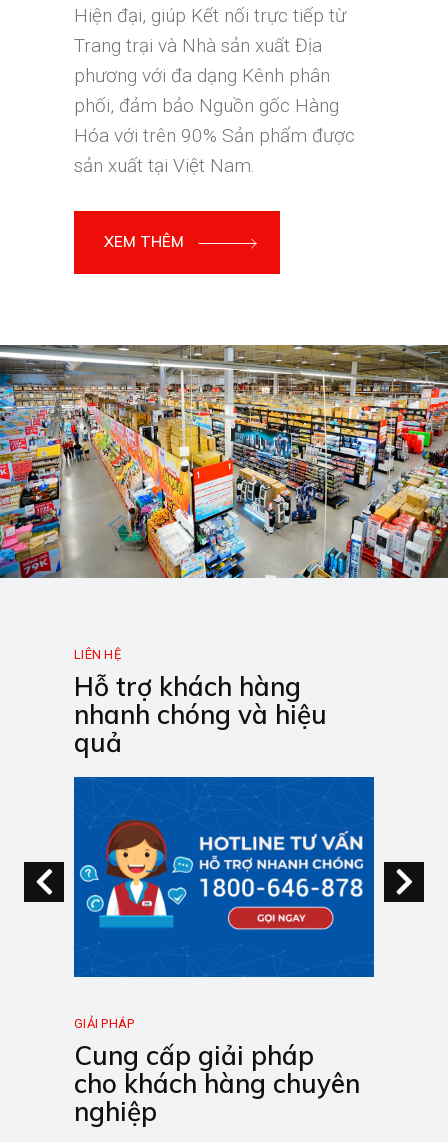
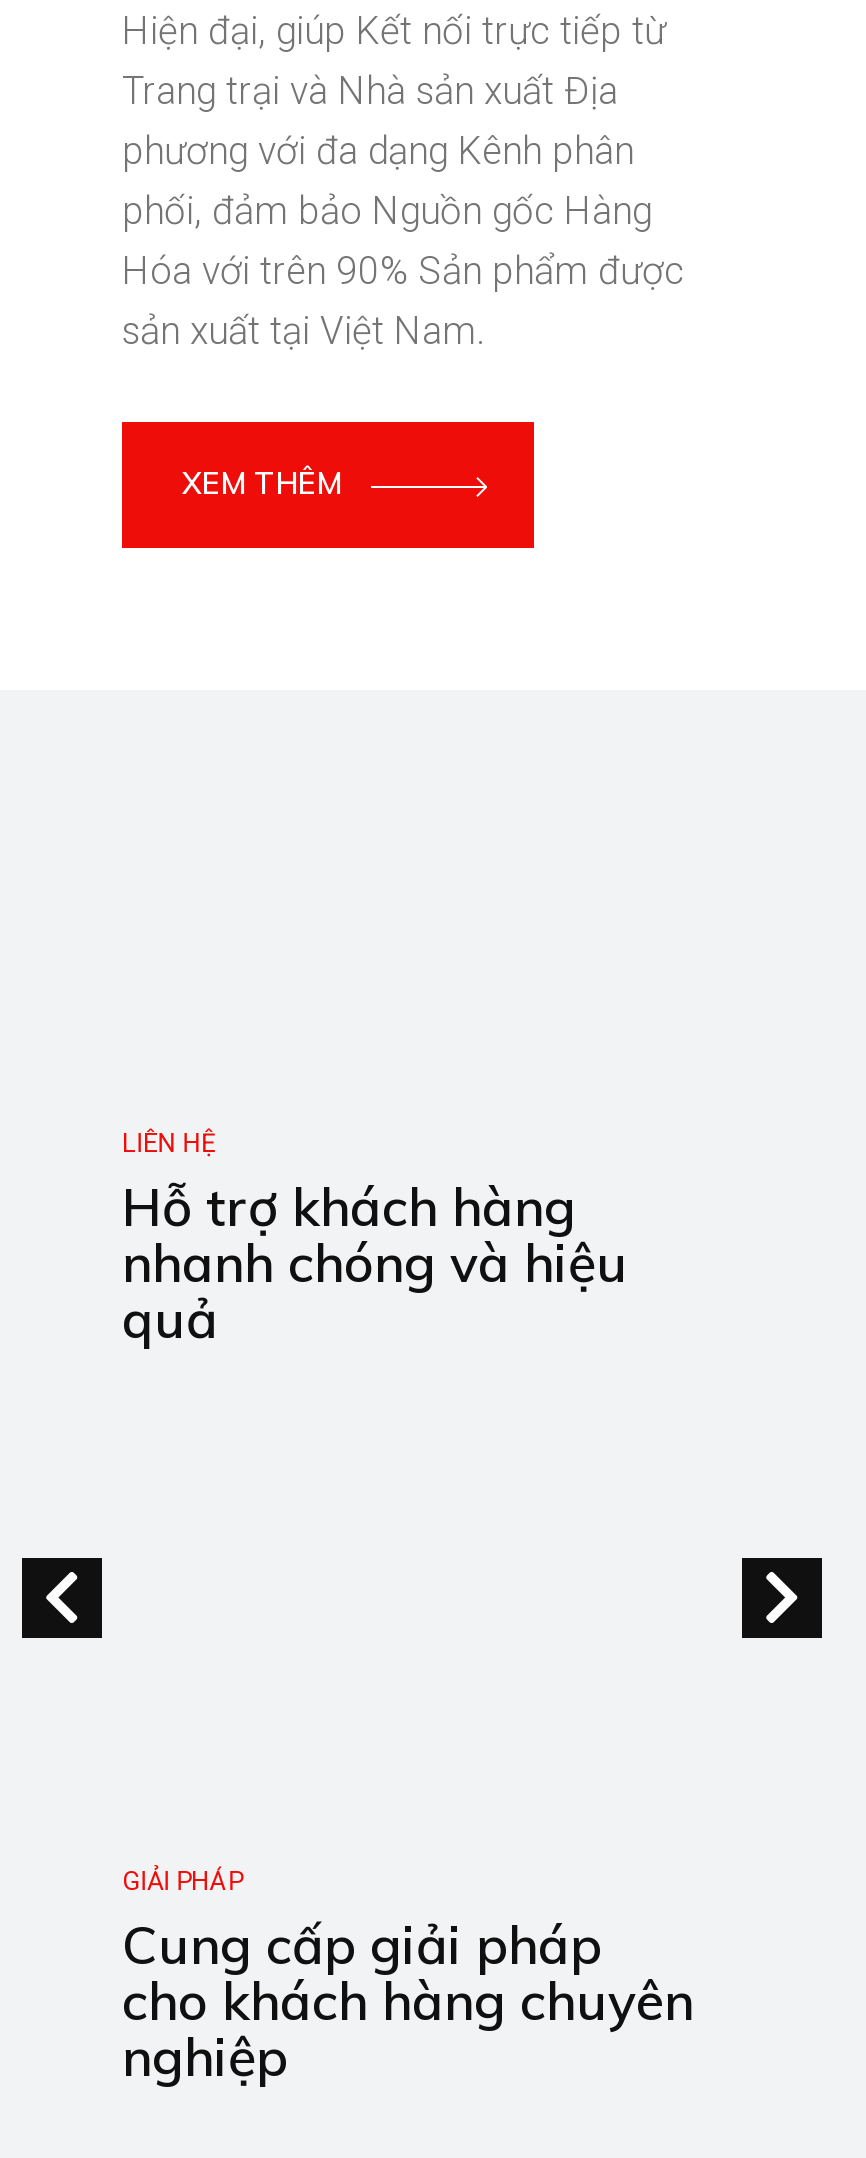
- [image]

- [image]
